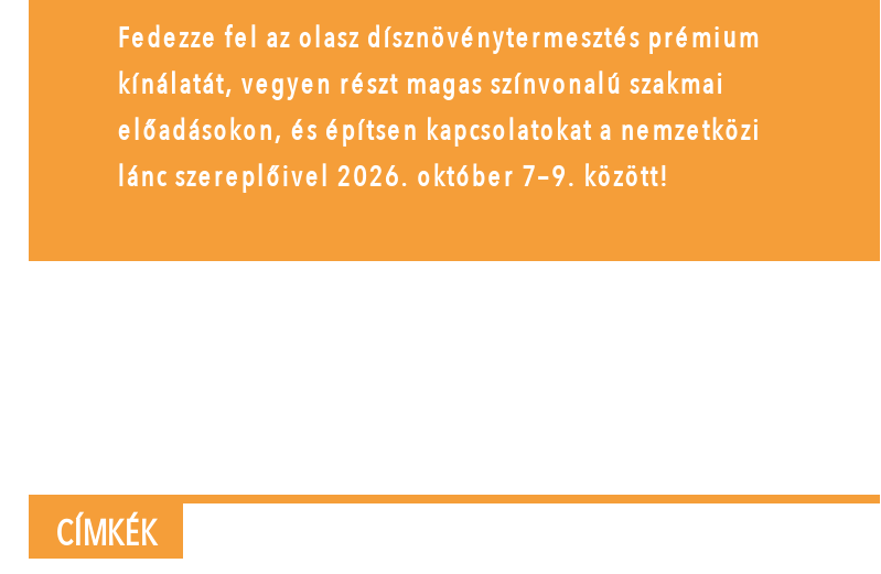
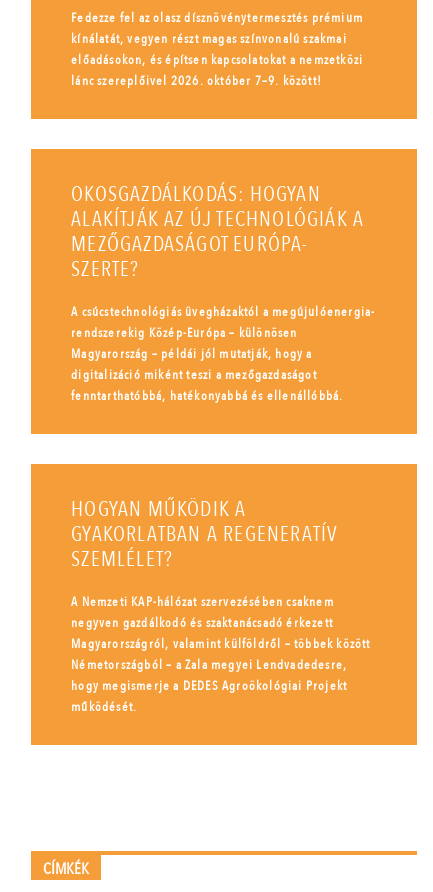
+ OKOSGAZDÁLKODÁS: HOGYAN
+ ALAKÍTJÁK AZ ÚJ TECHNOLÓGIÁK A
+ MEZŐGAZDASÁGOT EURÓPA-
+ SZERTE?
+ A csúcstechnológiás üvegházaktól a megújulóenergia-
+ rendszerekig Közép-Európa – különösen
+ Magyarország – példái jól mutatják, hogy a
+ digitalizáció miként teszi a mezőgazdaságot
+ fenntarthatóbbá, hatékonyabbá és ellenállóbbá.

+ HOGYAN MŰKÖDIK A
+ GYAKORLATBAN A REGENERATÍV
+ SZEMLÉLET?
+ A Nemzeti KAP-hálózat szervezésében csaknem
+ negyven gazdálkodó és szaktanácsadó érkezett
+ Magyarországról, valamint külföldről – többek között
+ Németországból – a Zala megyei Lendvadedesre,
+ hogy megismerje a DEDES Agroökológiai Projekt
+ működését.
